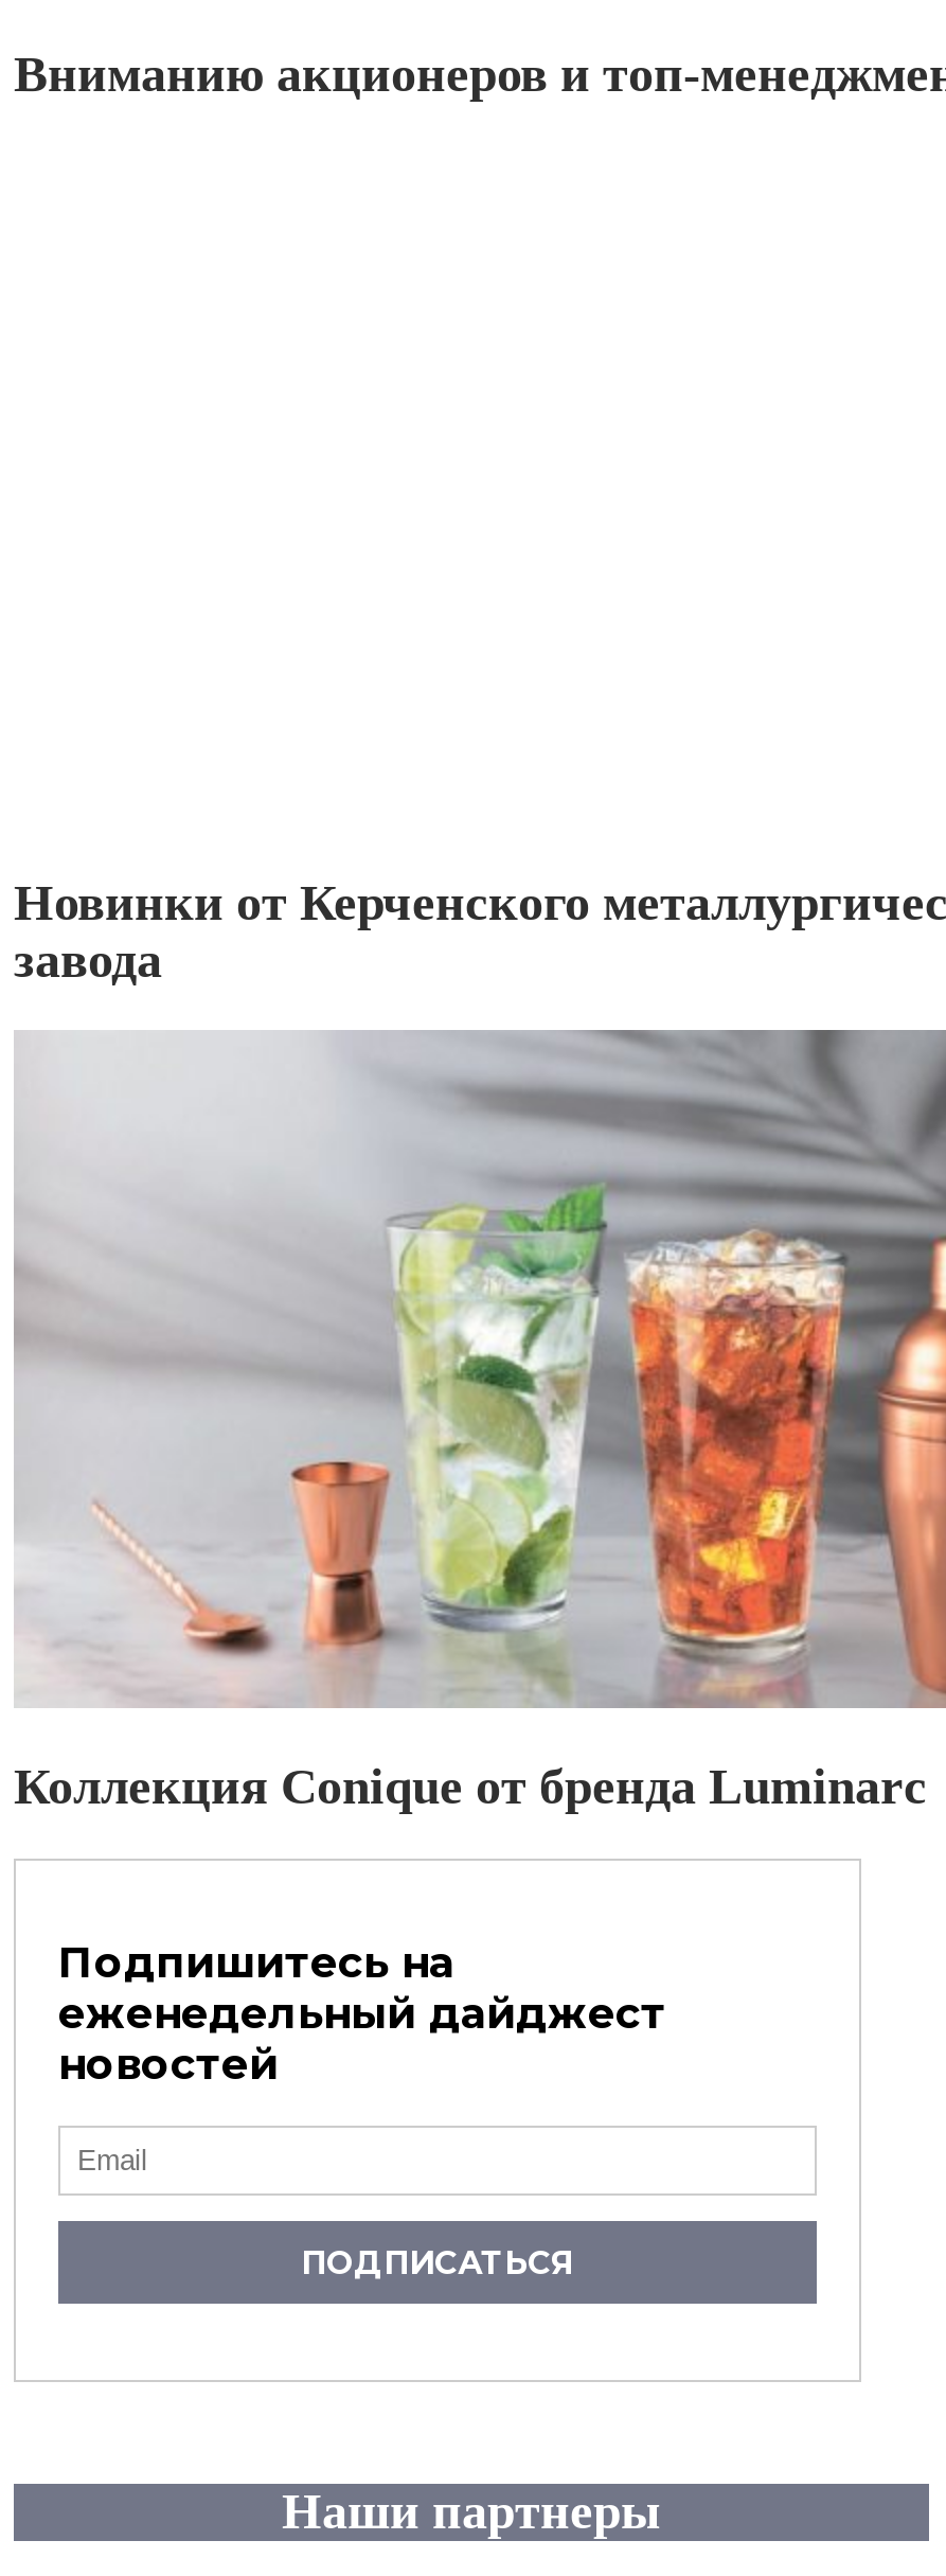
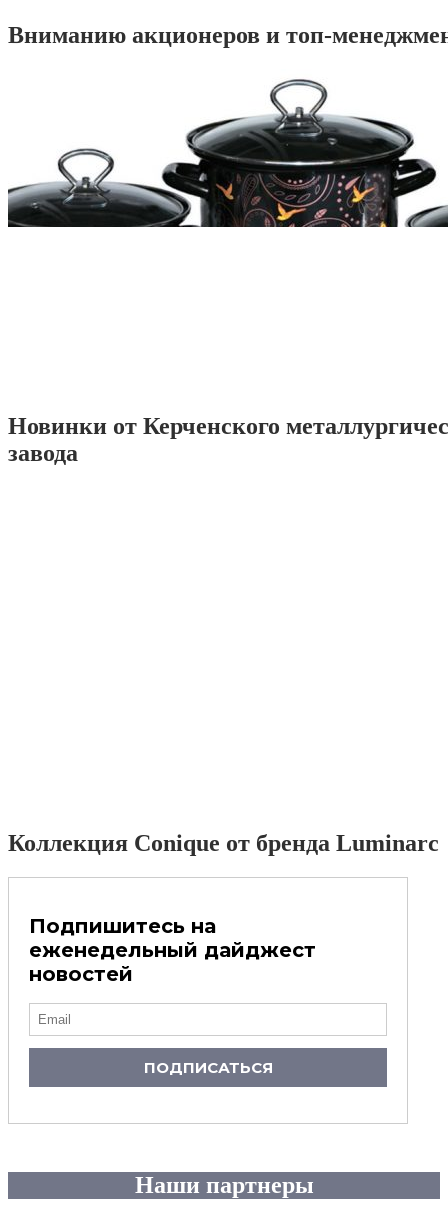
+ [image]

- [image]
